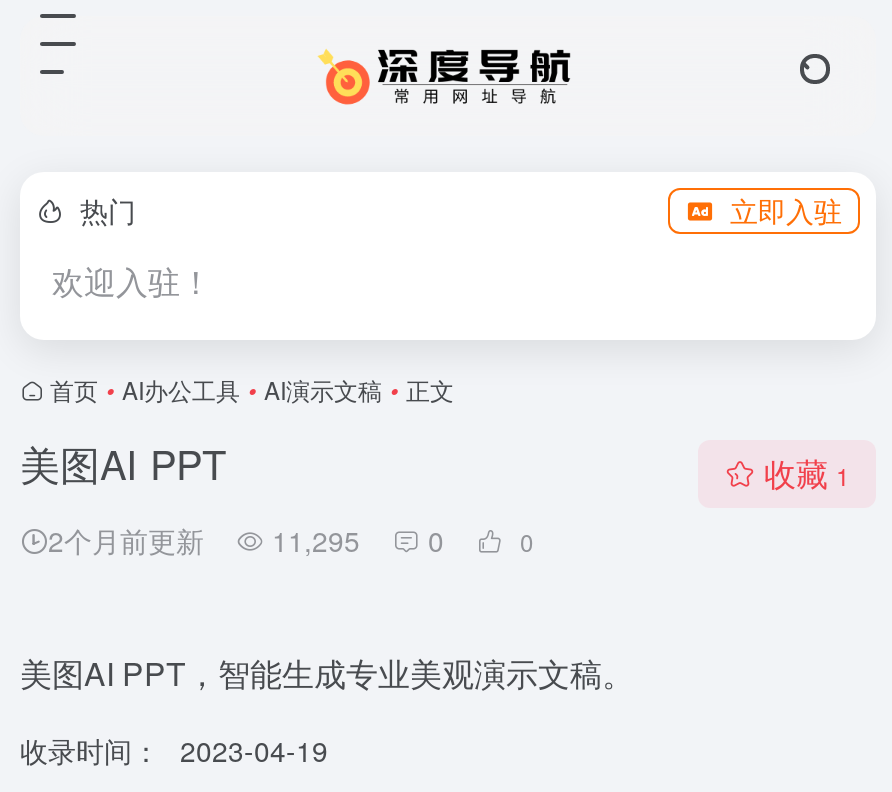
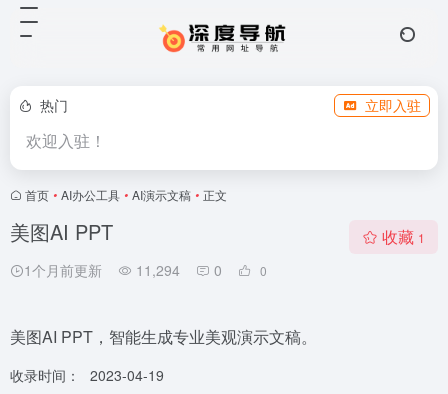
- 2个月前更新
+ 1个月前更新

- 11,295
+ 11,294
